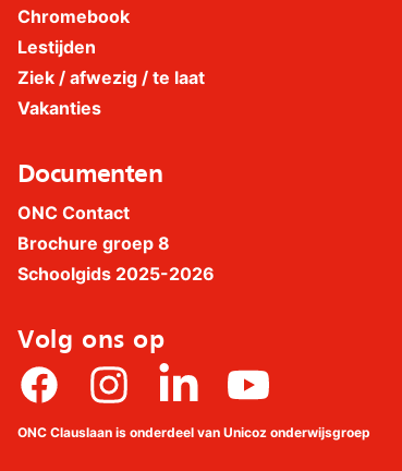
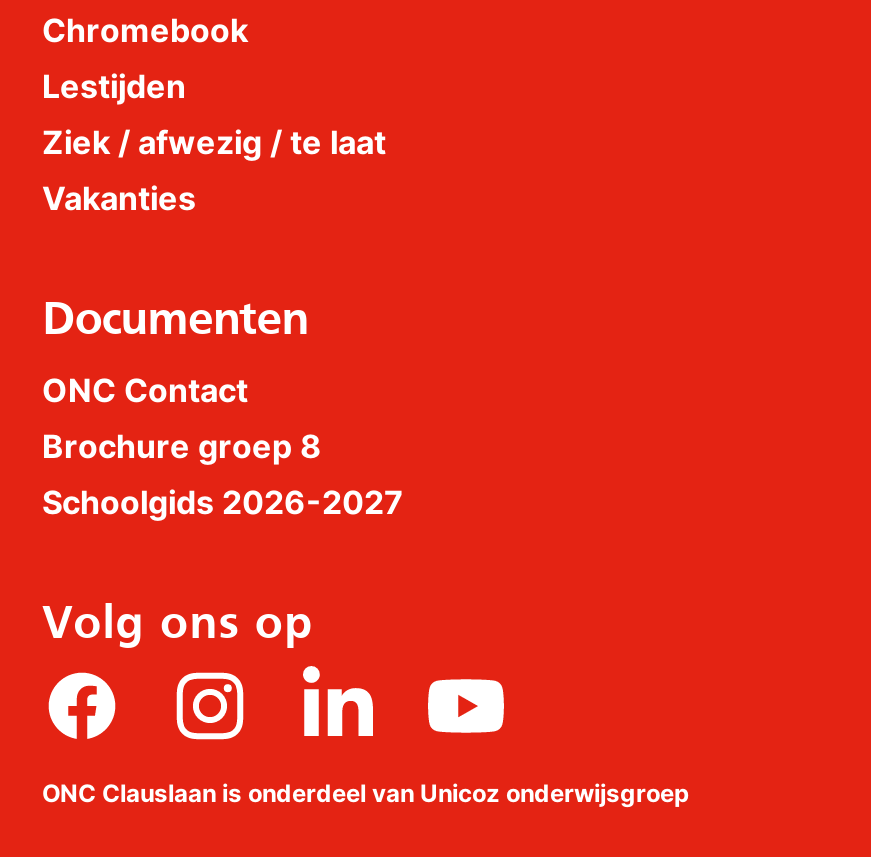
- Schoolgids 2025-2026
+ Schoolgids 2026-2027
